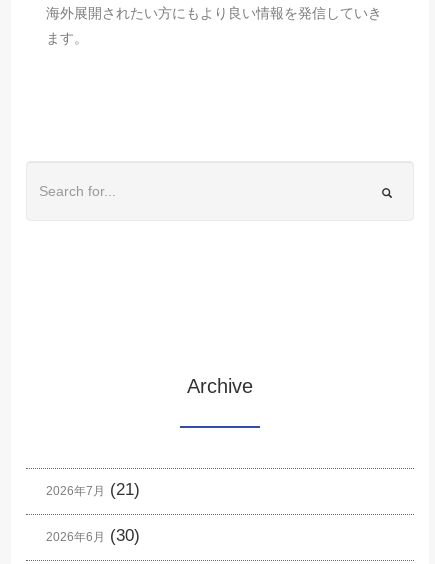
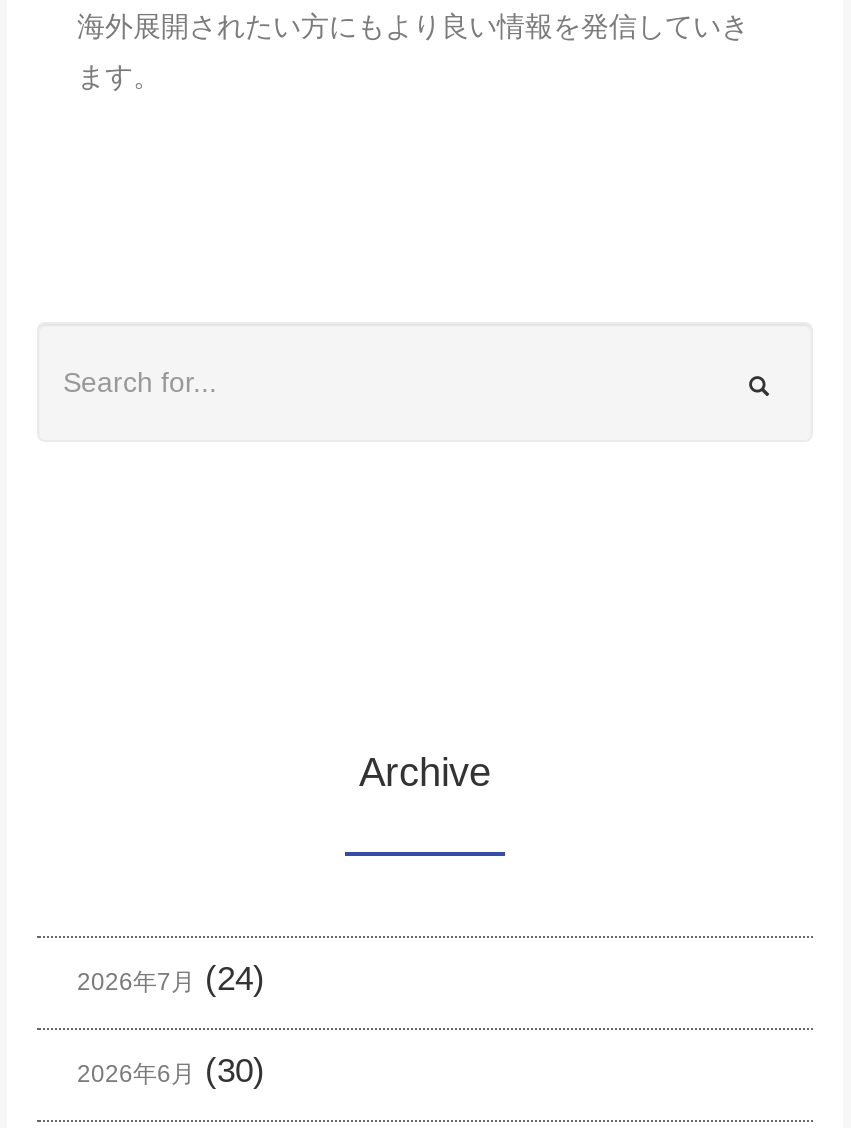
- 2026年7月(21)
+ 2026年7月(24)
